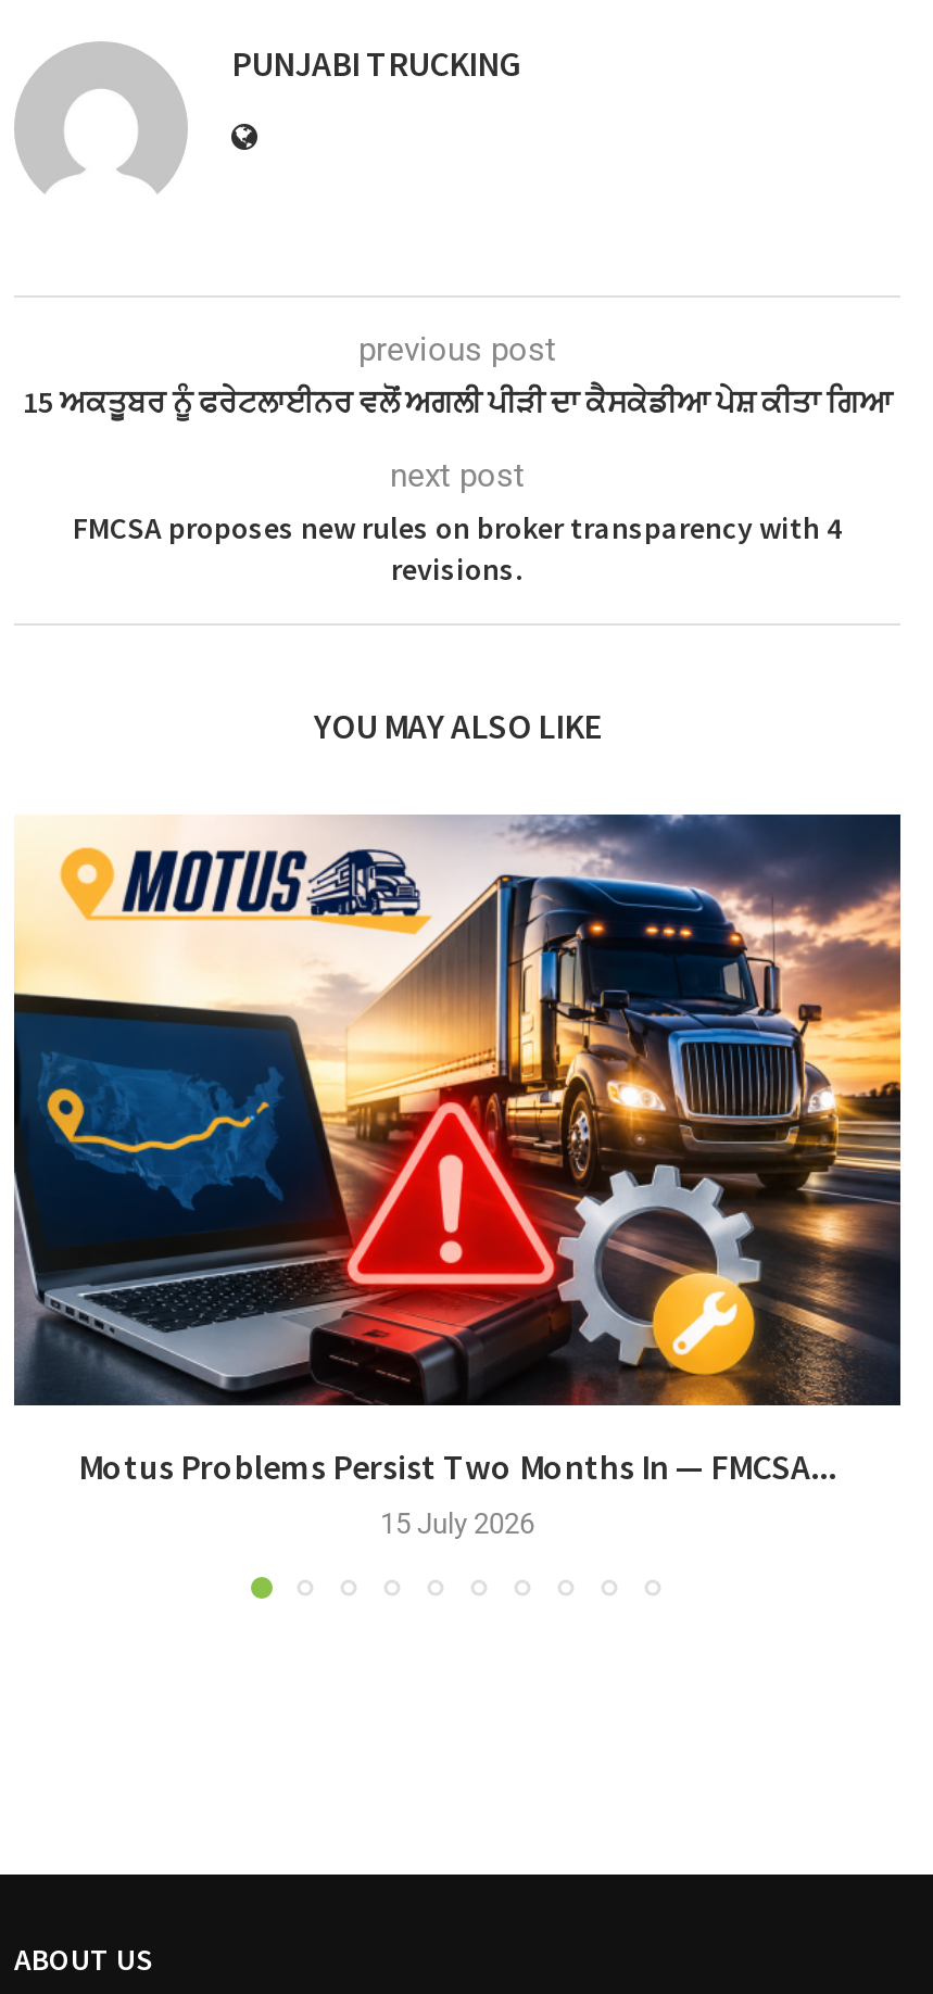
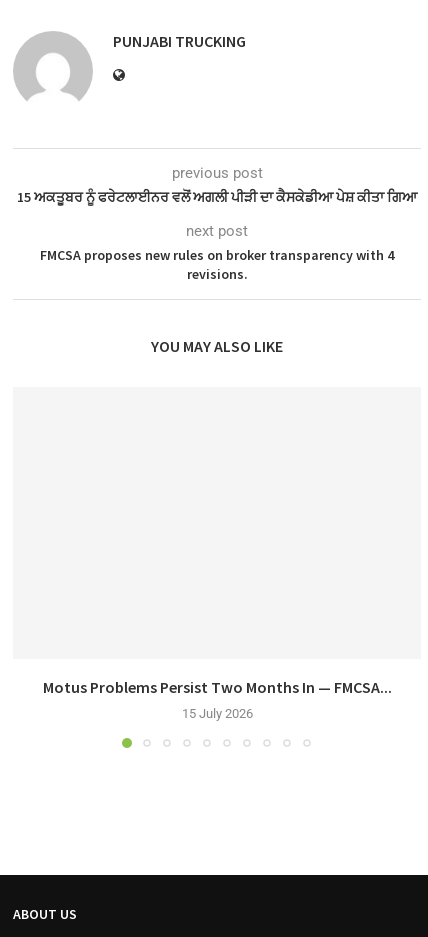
- [image]
